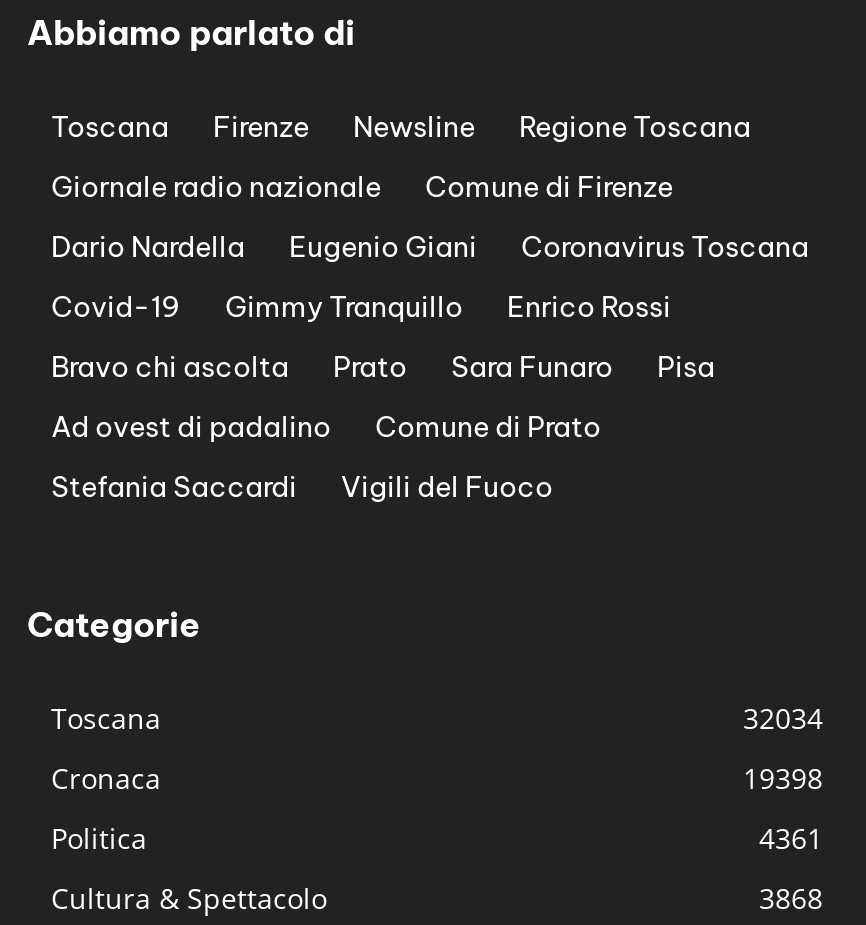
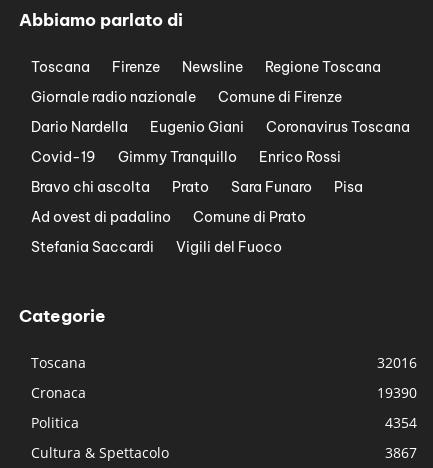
- 32034
+ 32016

- 19398
+ 19390

- 4361
+ 4354

- 3868
+ 3867
